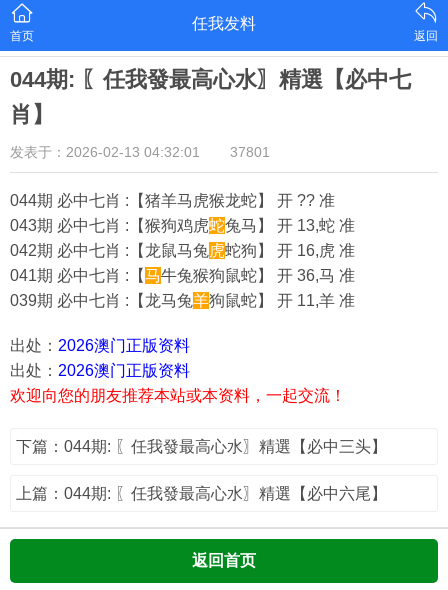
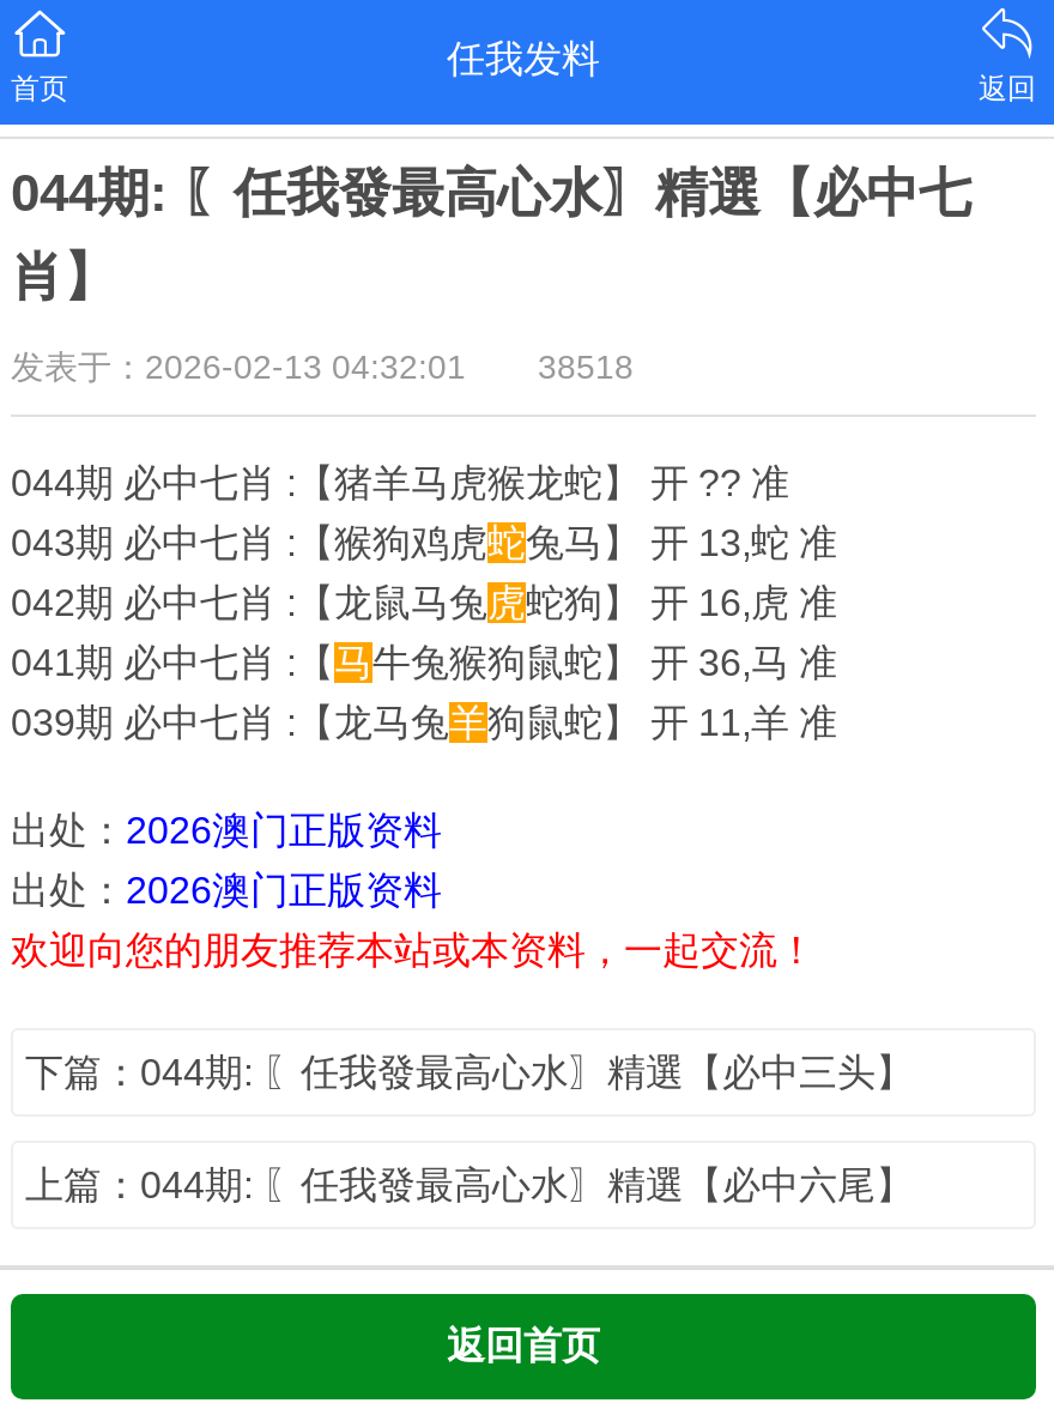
- 发表于：2026-02-13 04:32:01 37801
+ 发表于：2026-02-13 04:32:01 38518
